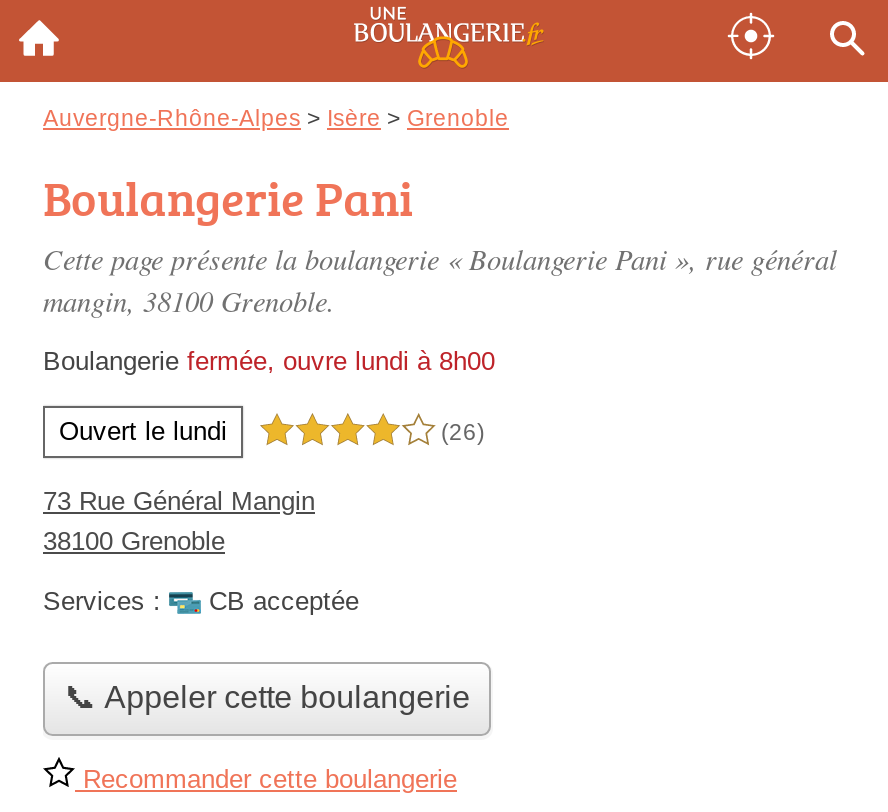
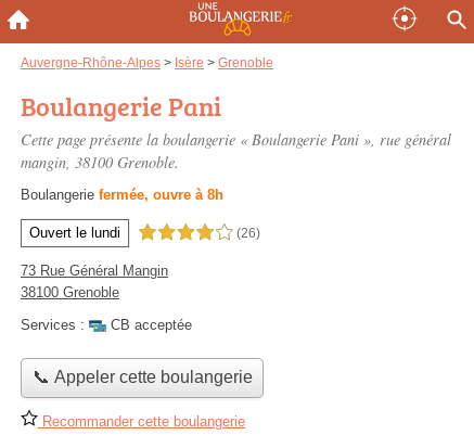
- Boulangerie fermée, ouvre lundi à 8h00
+ Boulangerie fermée, ouvre à 8h
